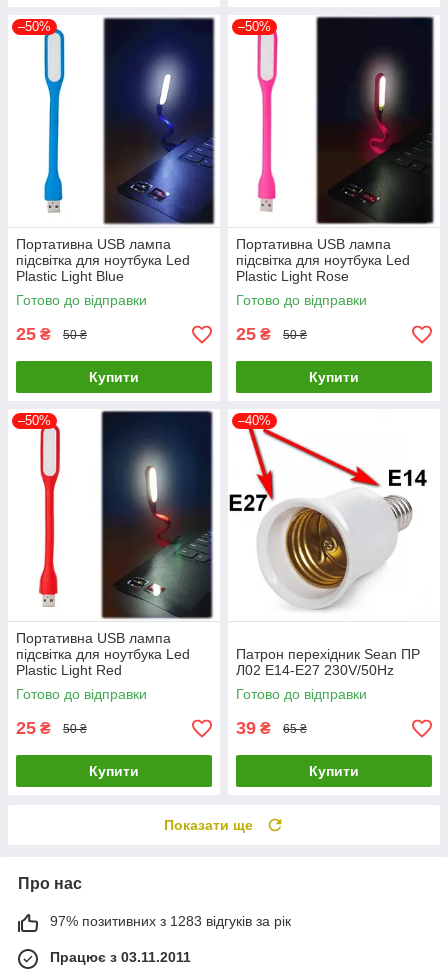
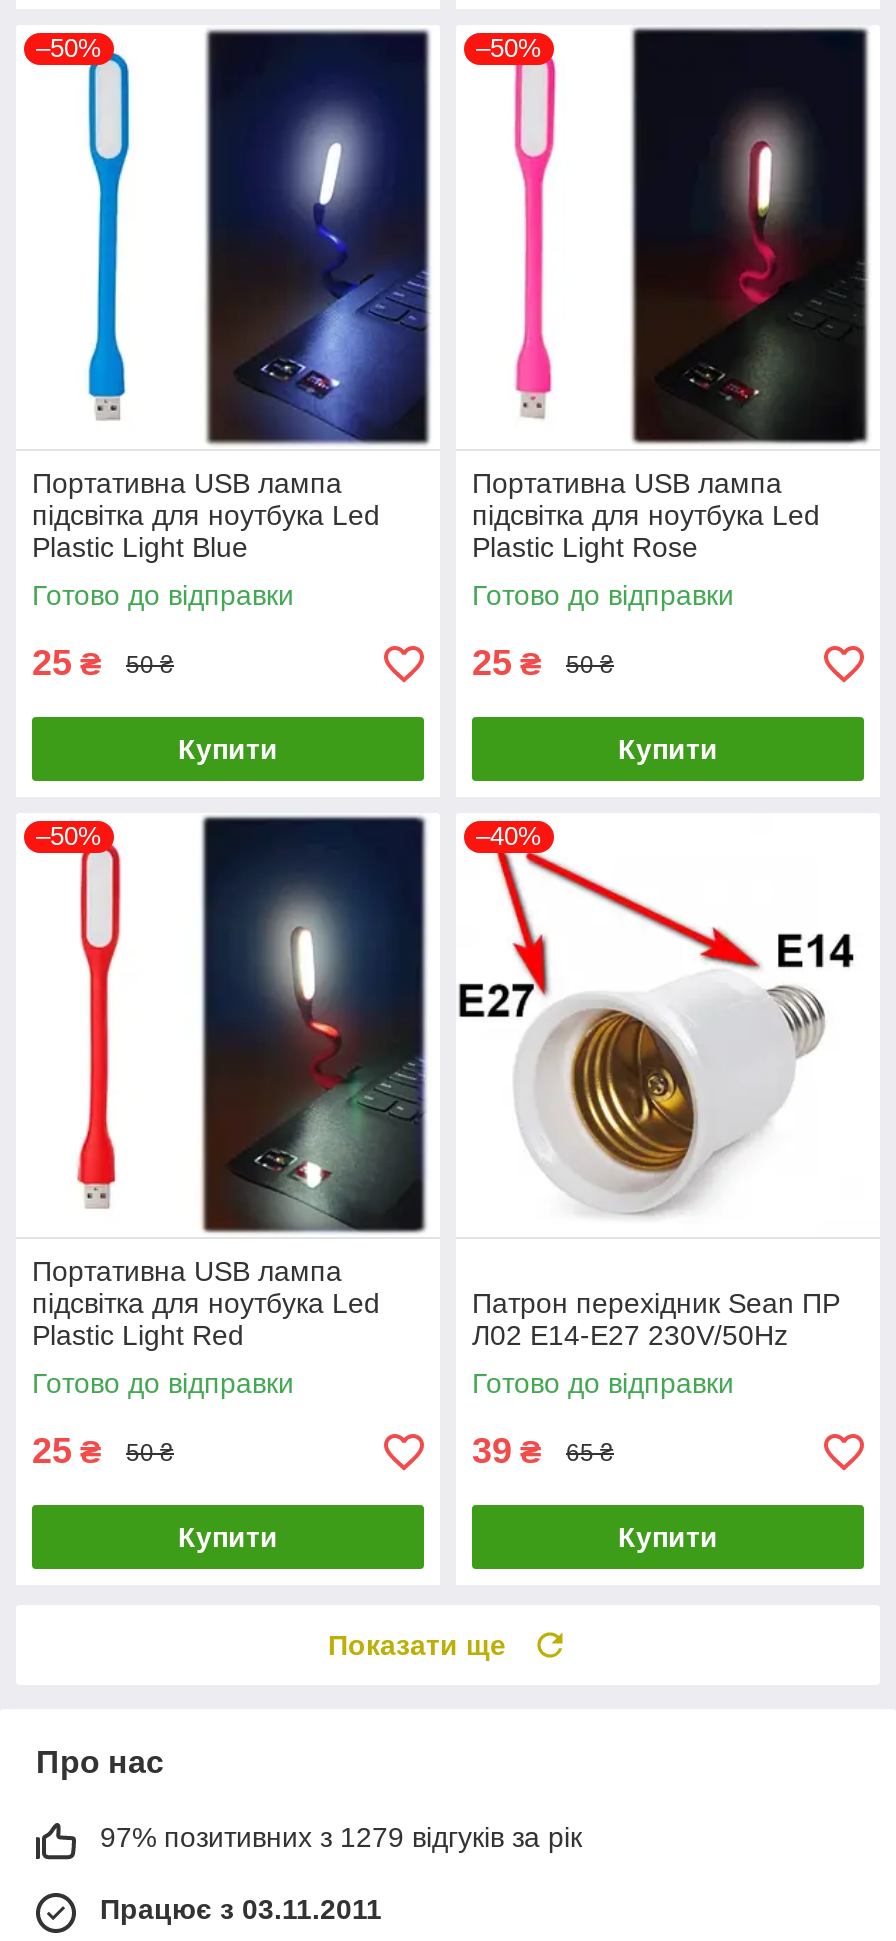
- 97% позитивних з 1283 відгуків за рік
+ 97% позитивних з 1279 відгуків за рік
